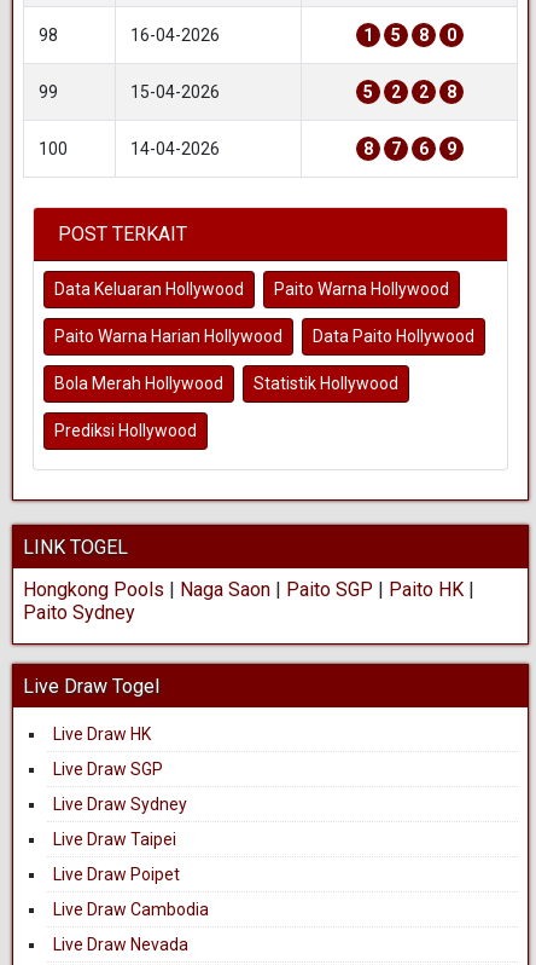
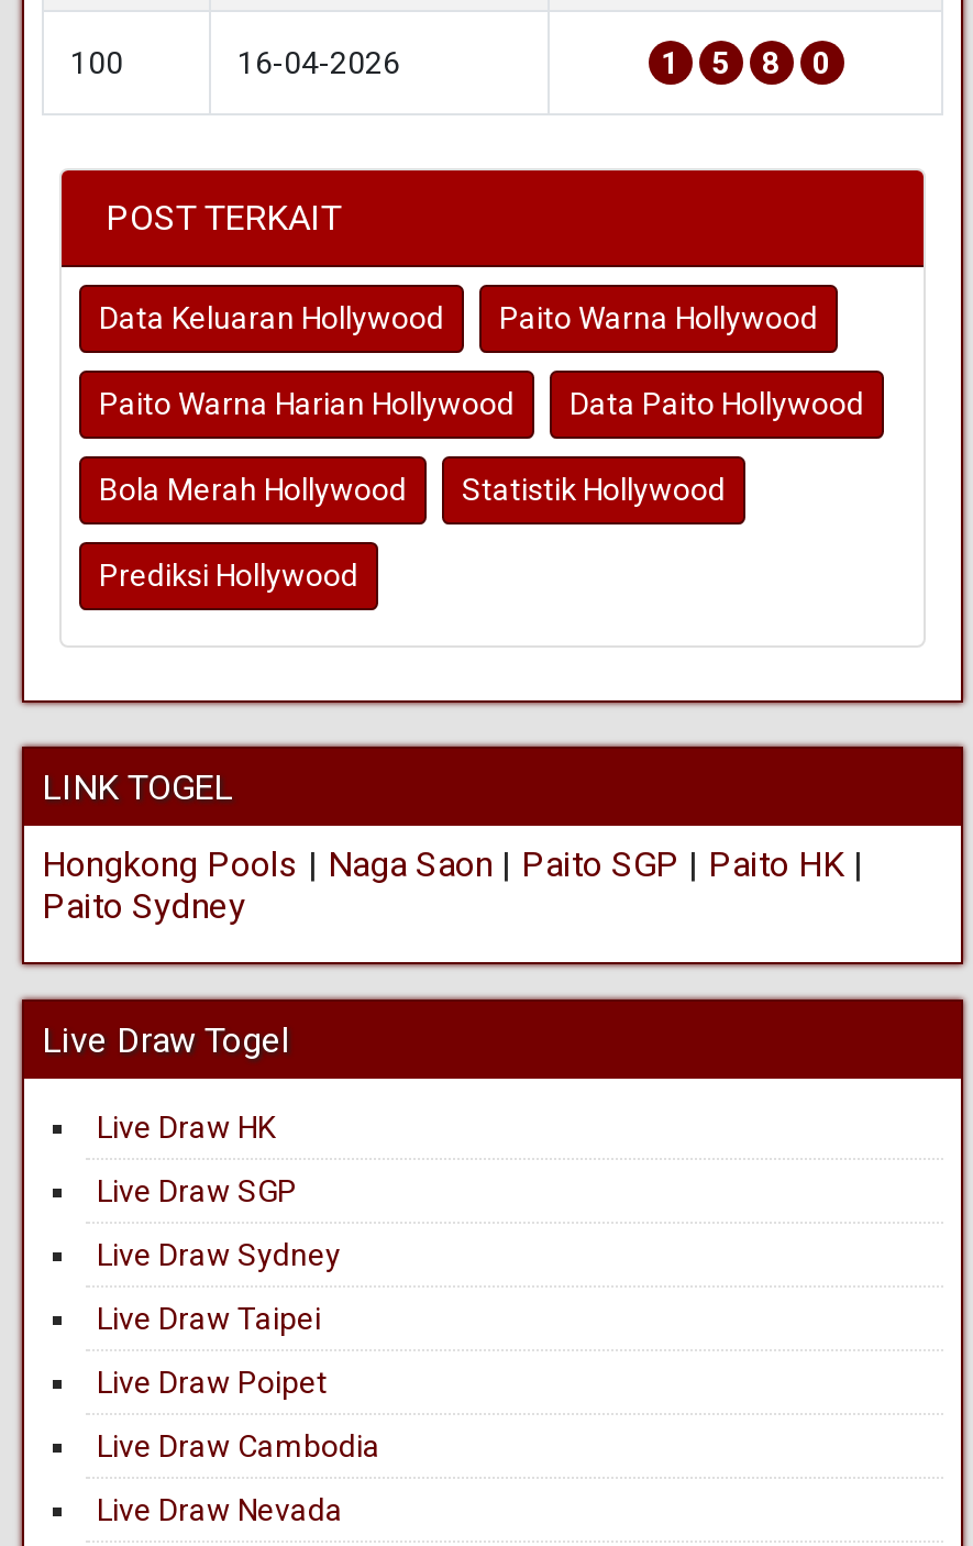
- 98
+ 100

- 99
- 15-04-2026
- 5
- 2
- 2
- 8
- 100
- 14-04-2026
- 8
- 7
- 6
- 9
